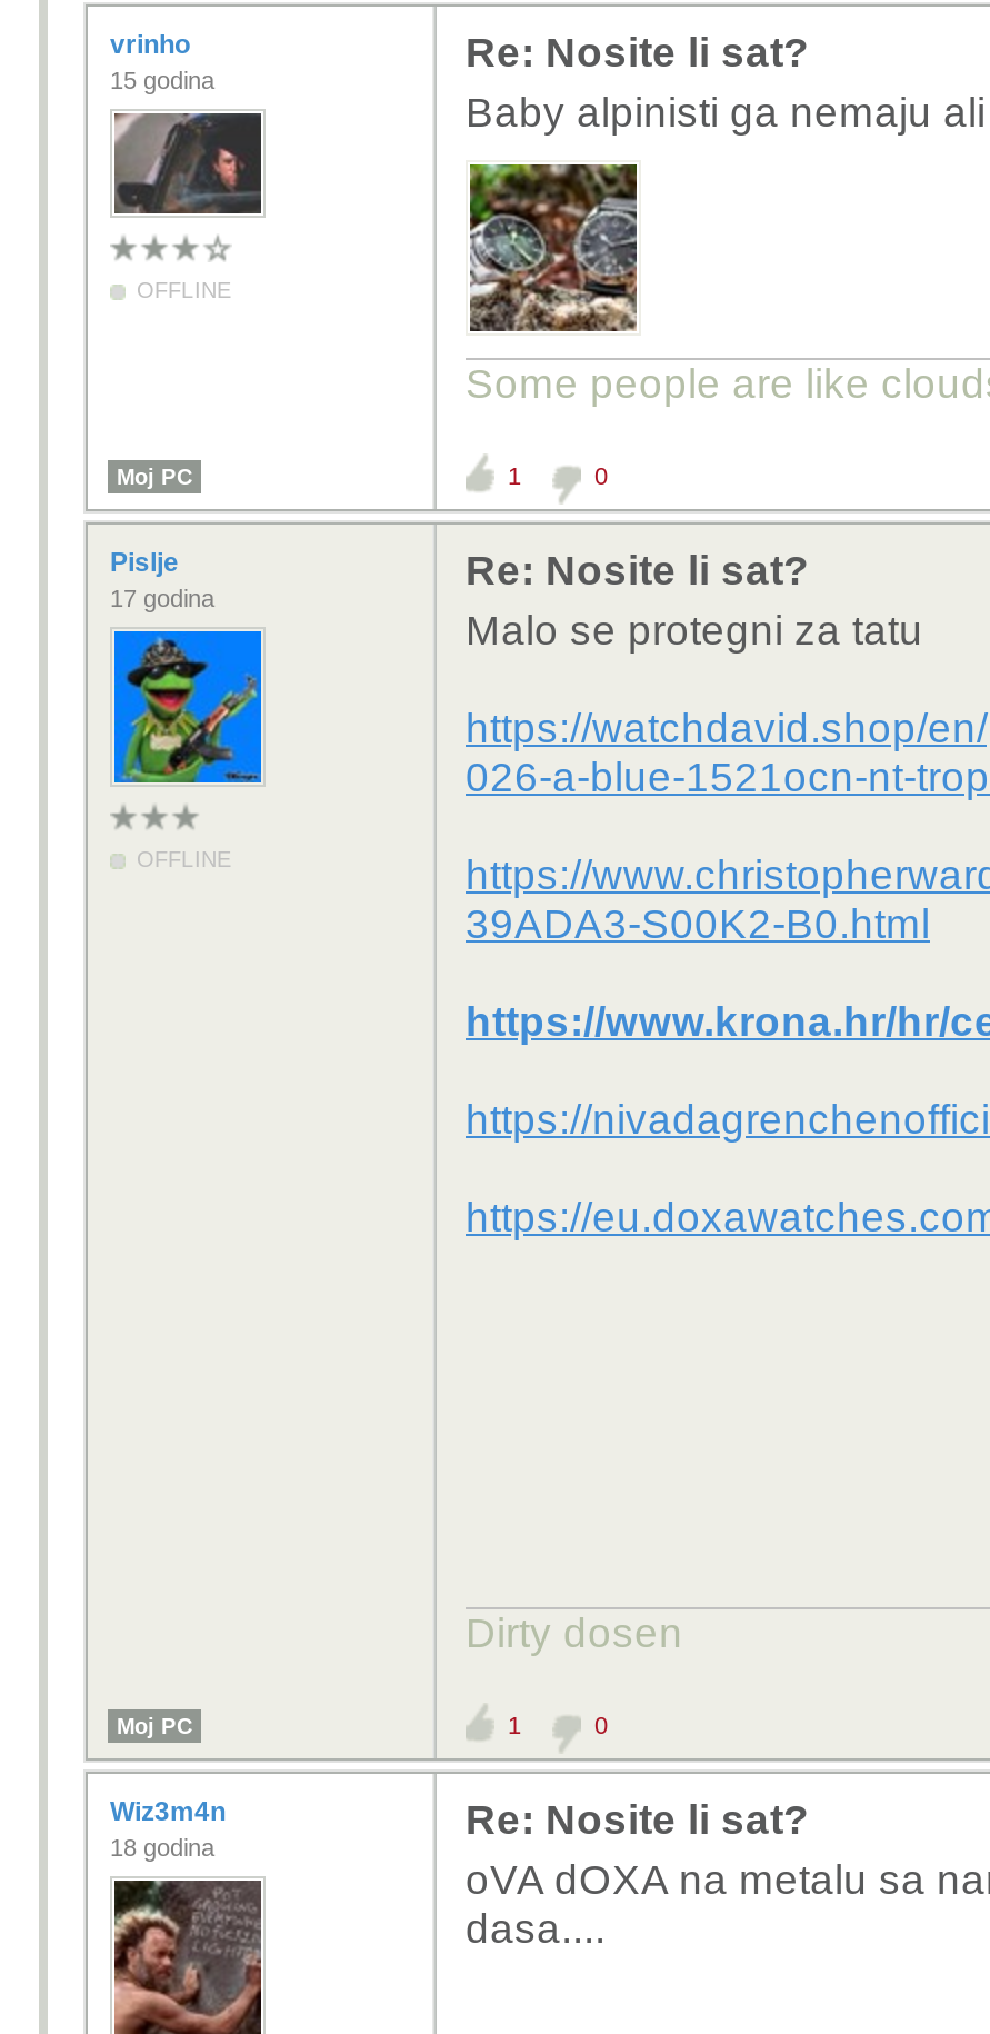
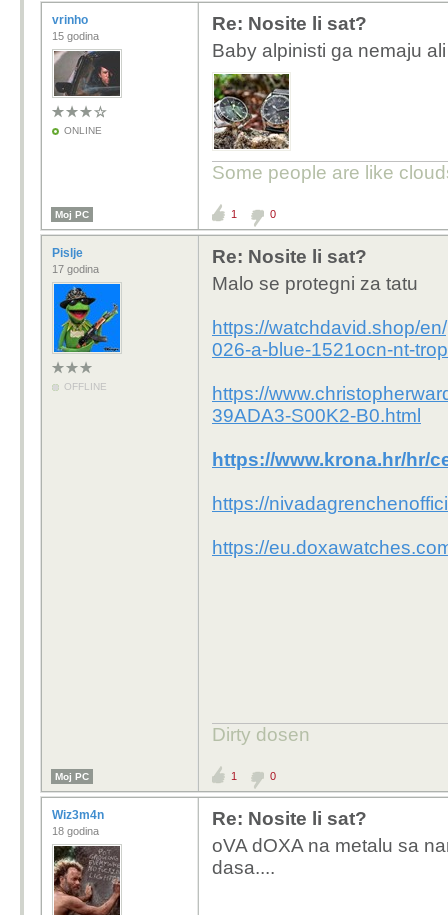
- OFFLINE
+ ONLINE
